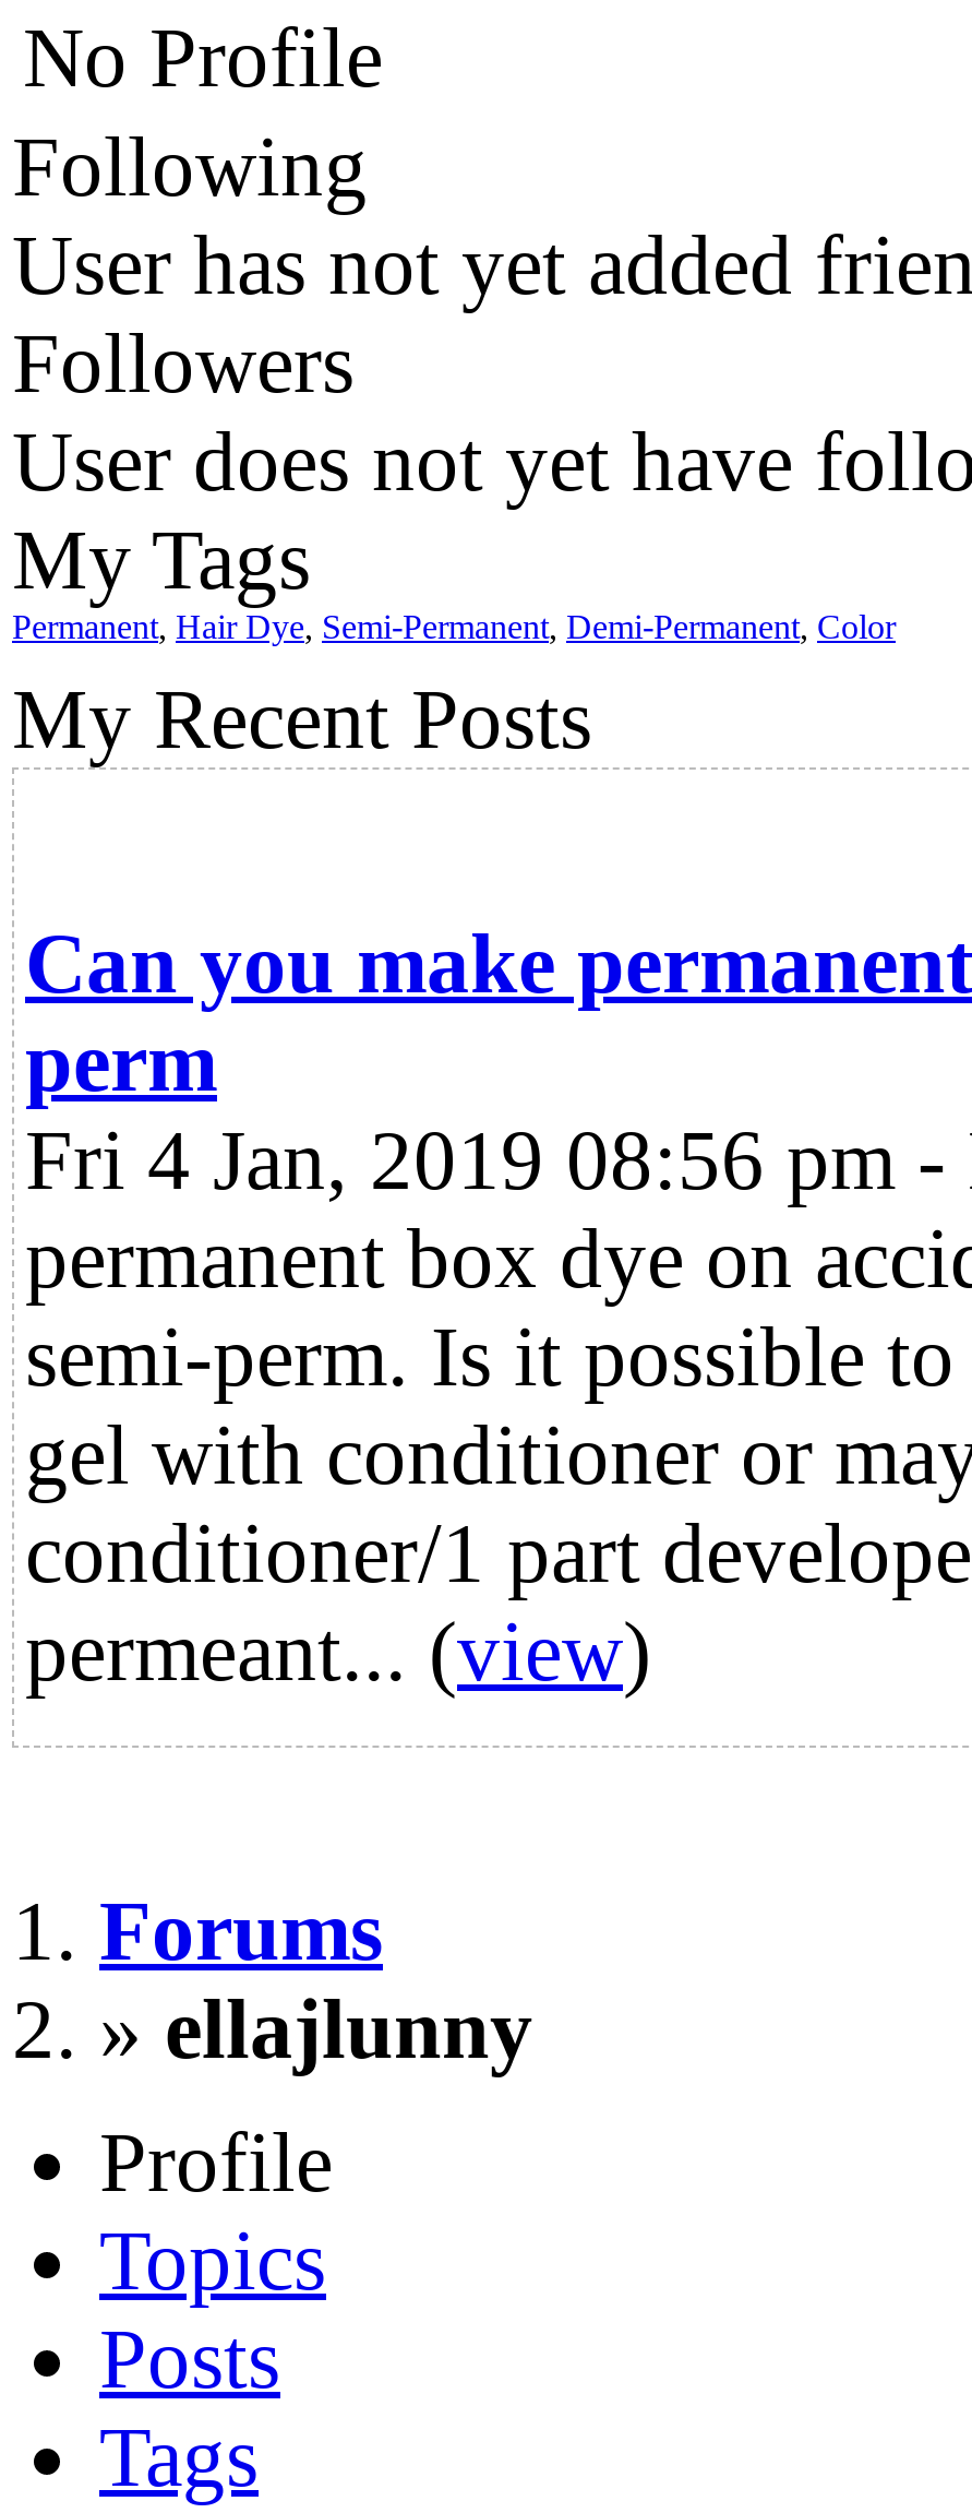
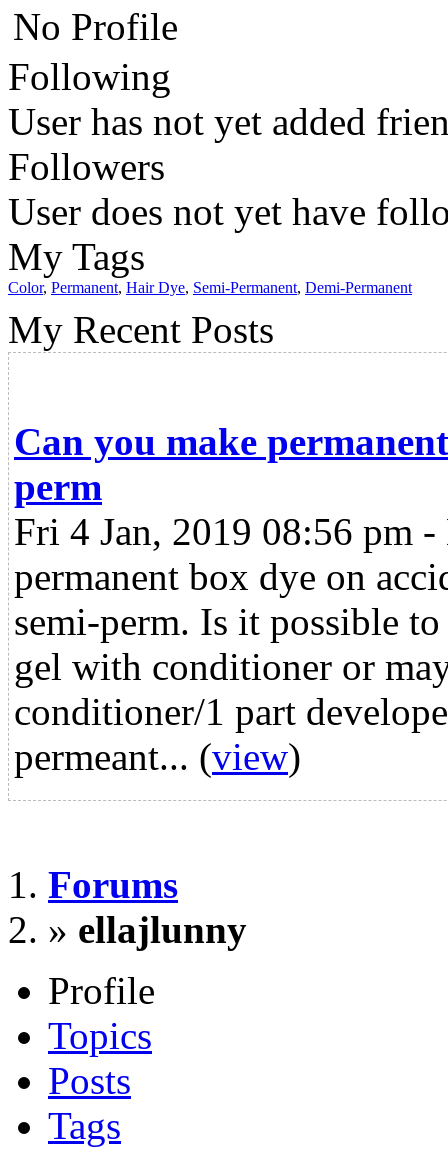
- Permanent, Hair Dye, Semi-Permanent, Demi-Permanent, Color
+ Color, Permanent, Hair Dye, Semi-Permanent, Demi-Permanent
